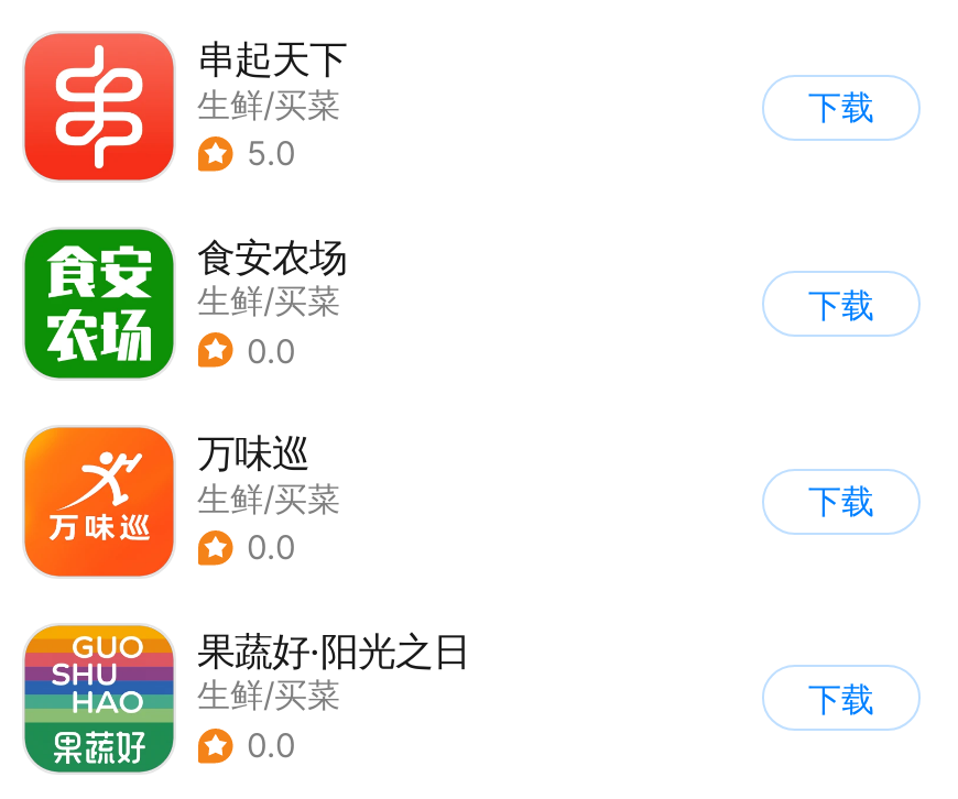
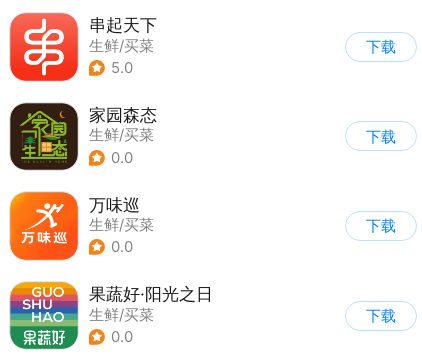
- [image]
- 食安农场
+ [image]
+ 家园森态
